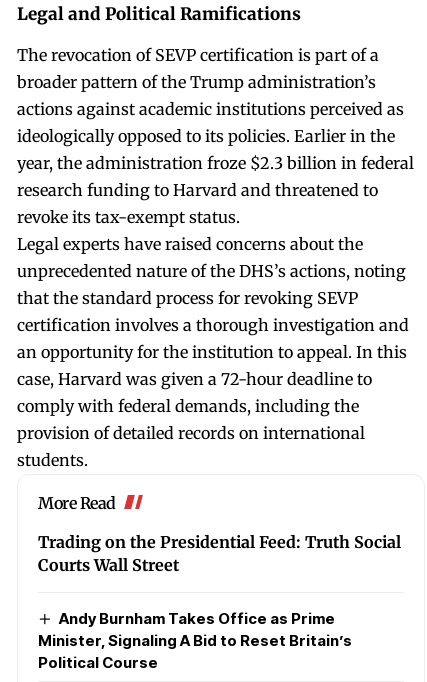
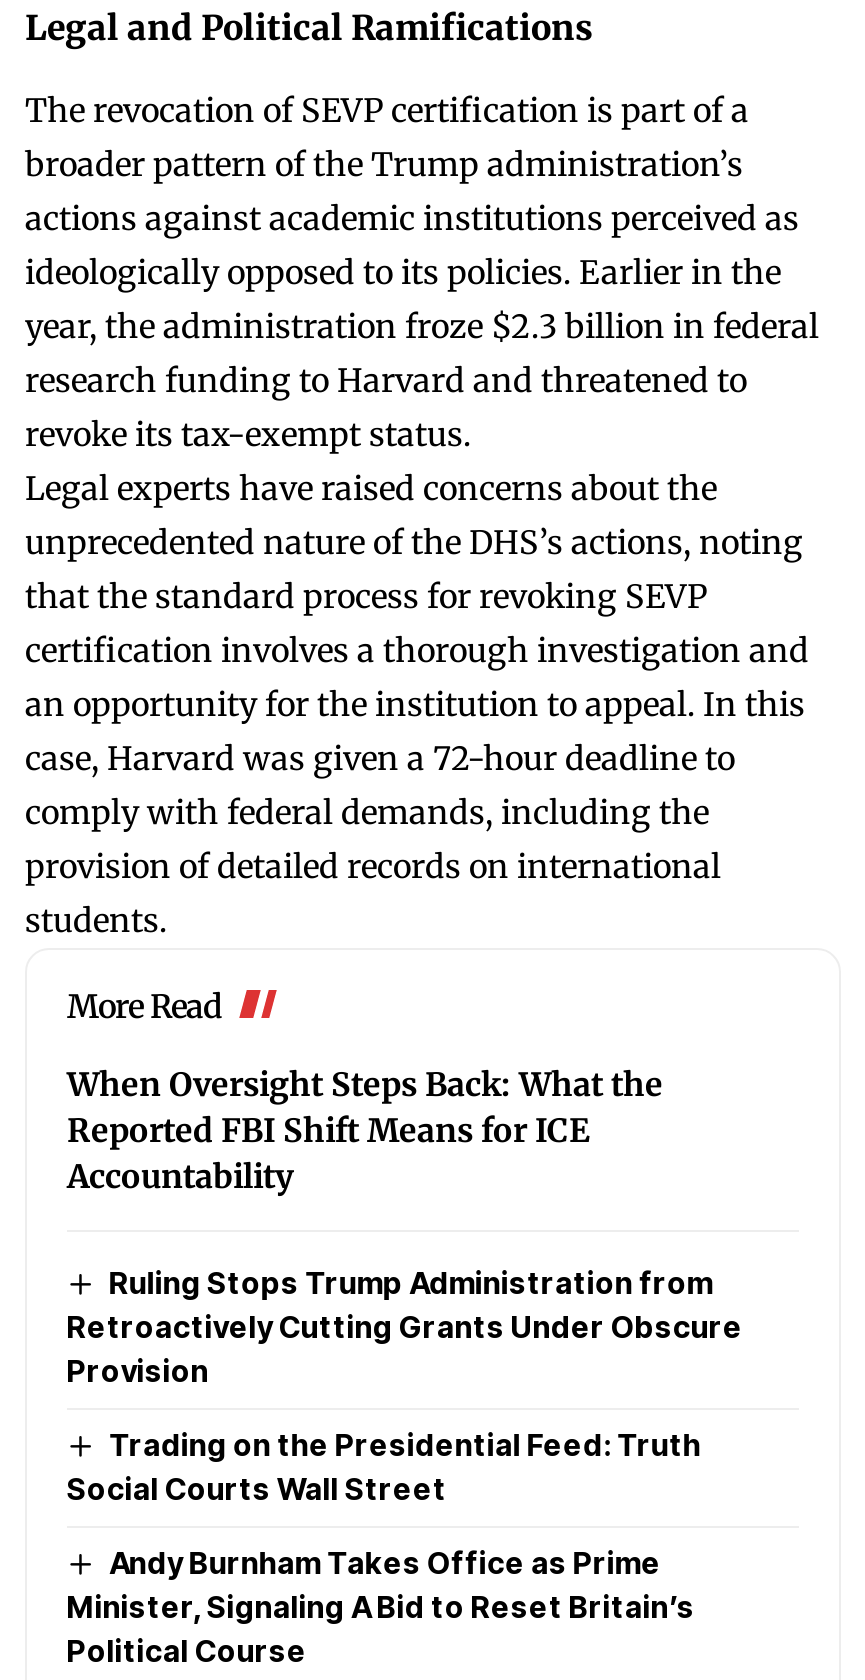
- Trading on the Presidential Feed: Truth Social
- Courts Wall Street
+ When Oversight Steps Back: What the
+ Reported FBI Shift Means for ICE
+ Accountability
+ Ruling Stops Trump Administration from
+ Retroactively Cutting Grants Under Obscure
+ Provision
+ Trading on the Presidential Feed: Truth
+ Social Courts Wall Street
